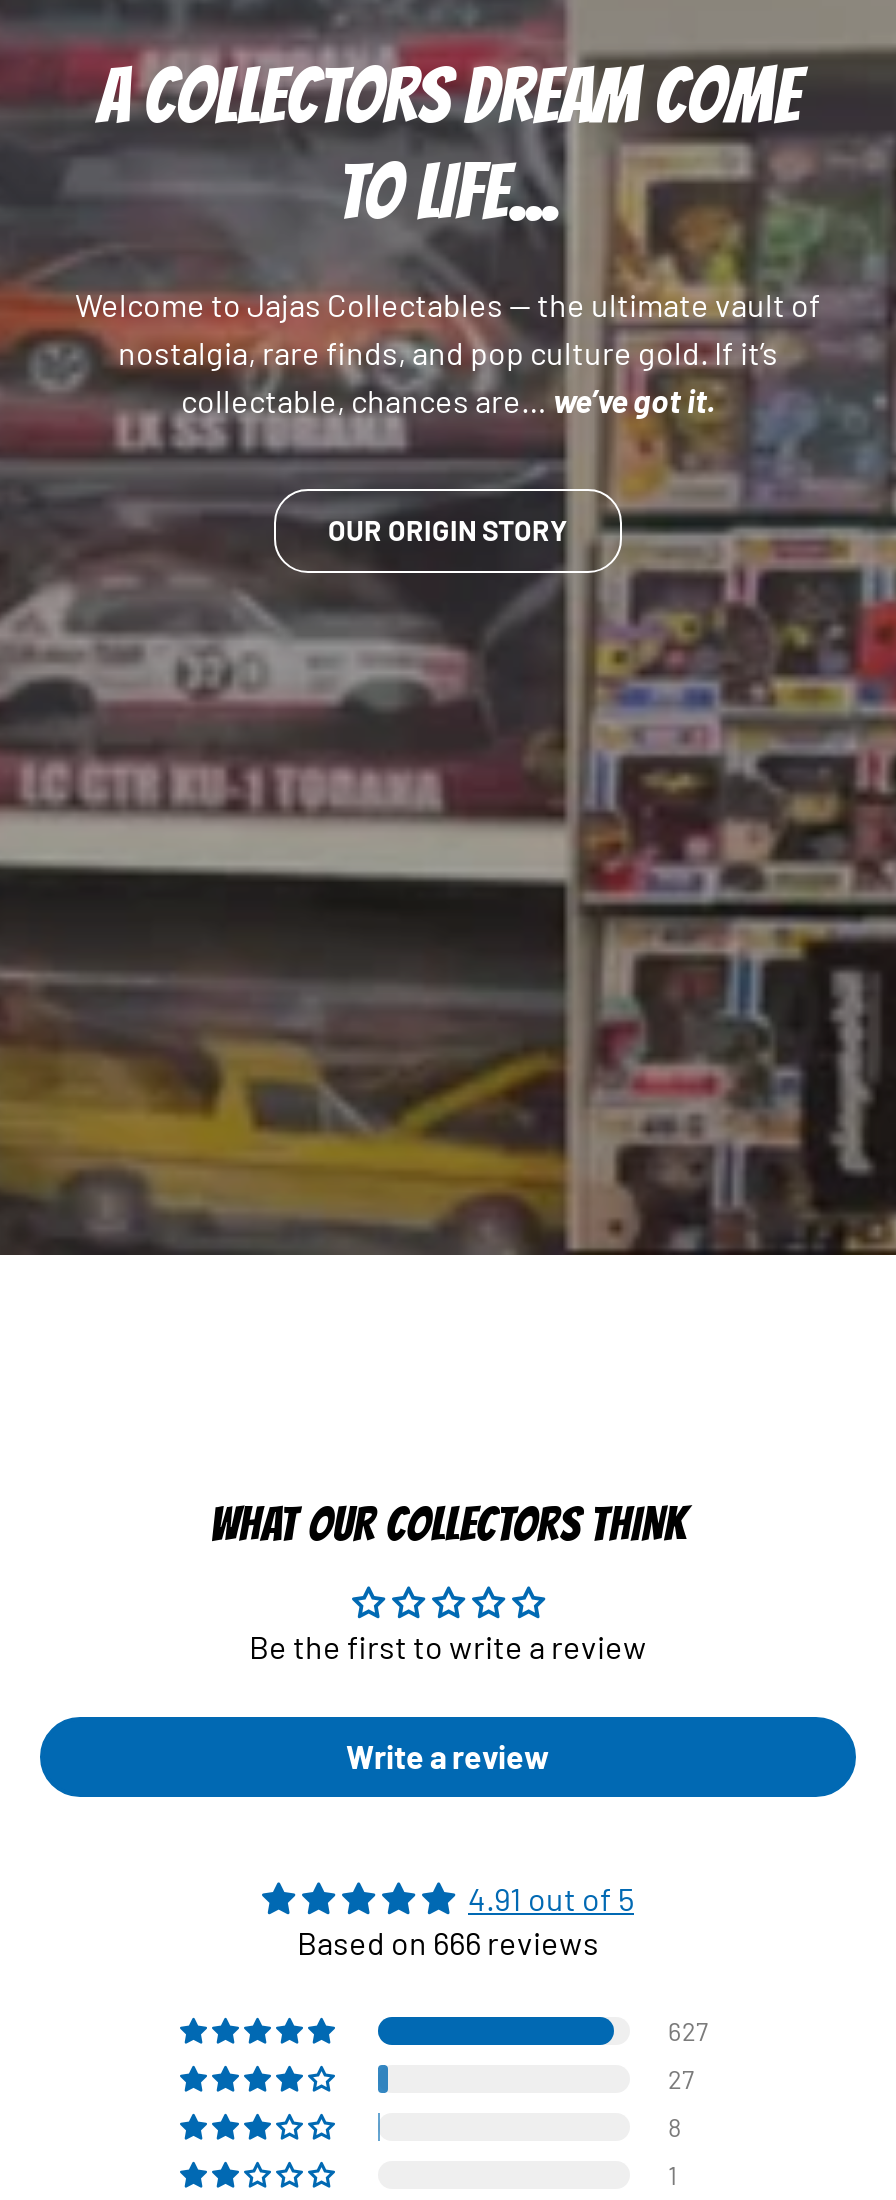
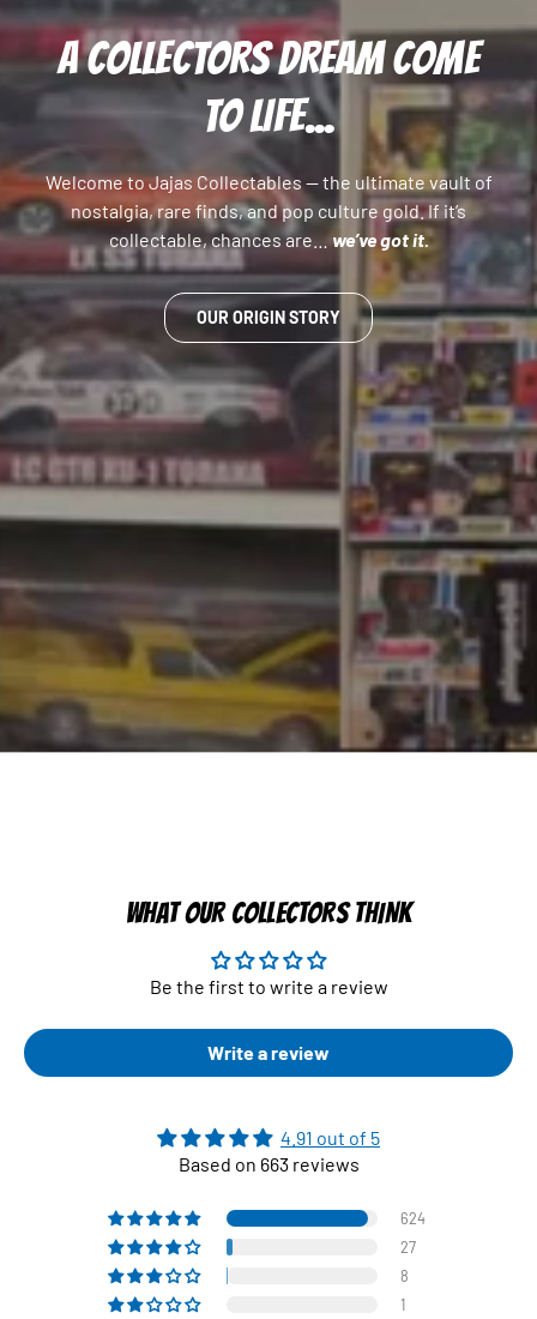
- Based on 666 reviews
+ Based on 663 reviews

- 627
+ 624
